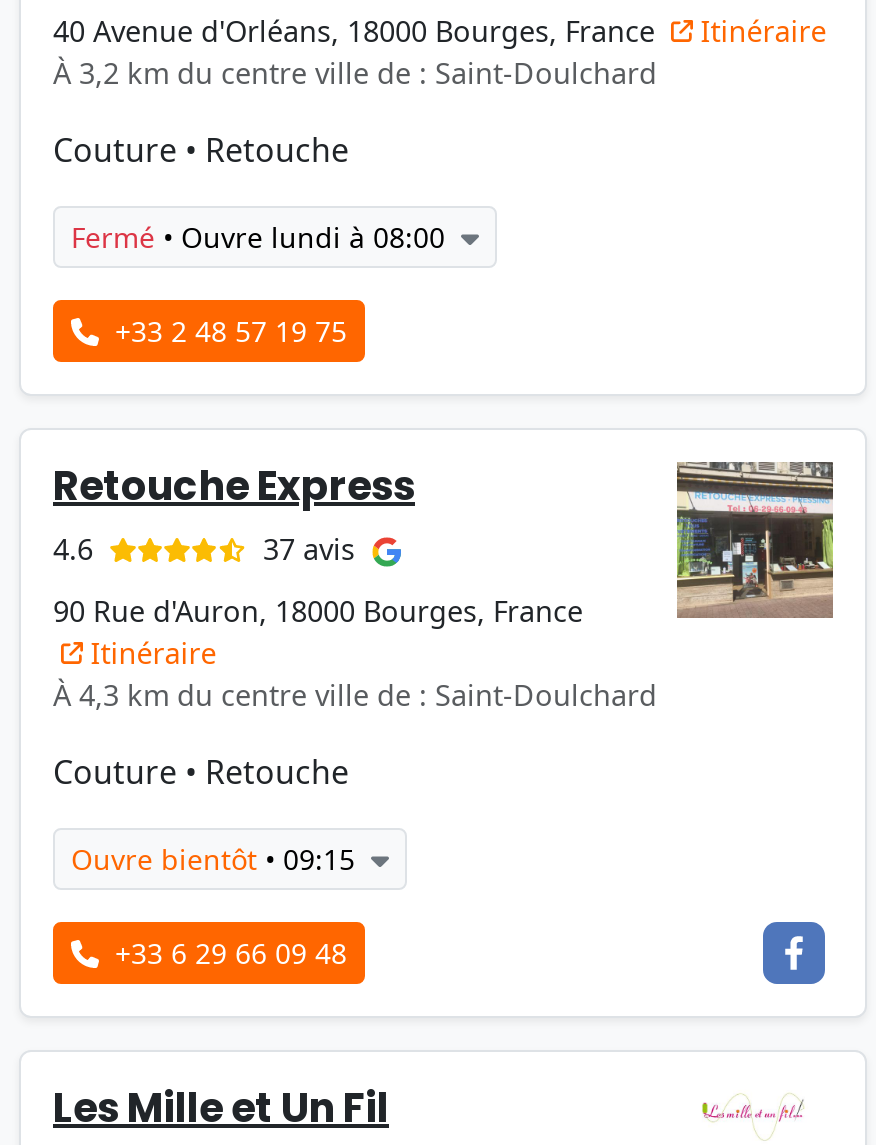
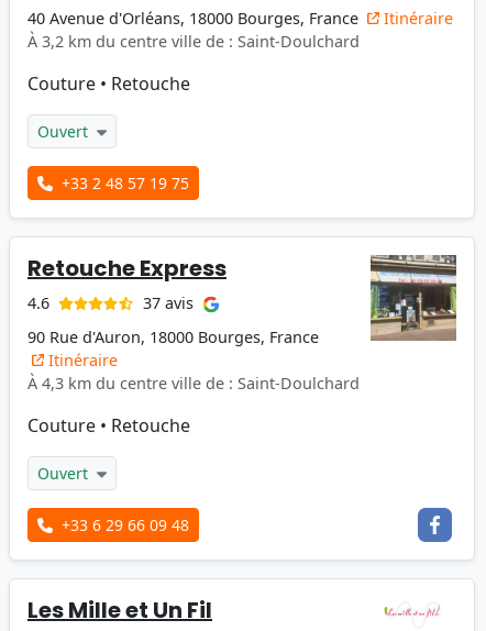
- Fermé • Ouvre lundi à 08:00
+ Ouvert

- Ouvre bientôt • 09:15
+ Ouvert
